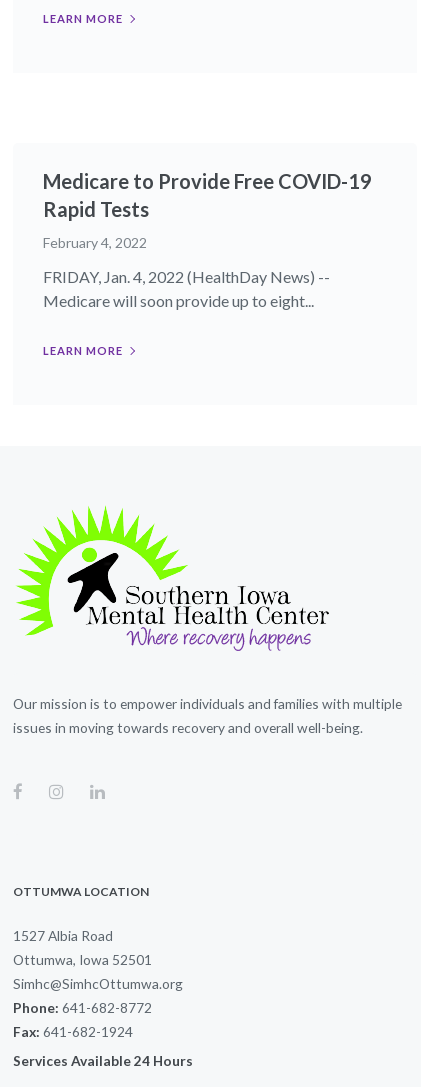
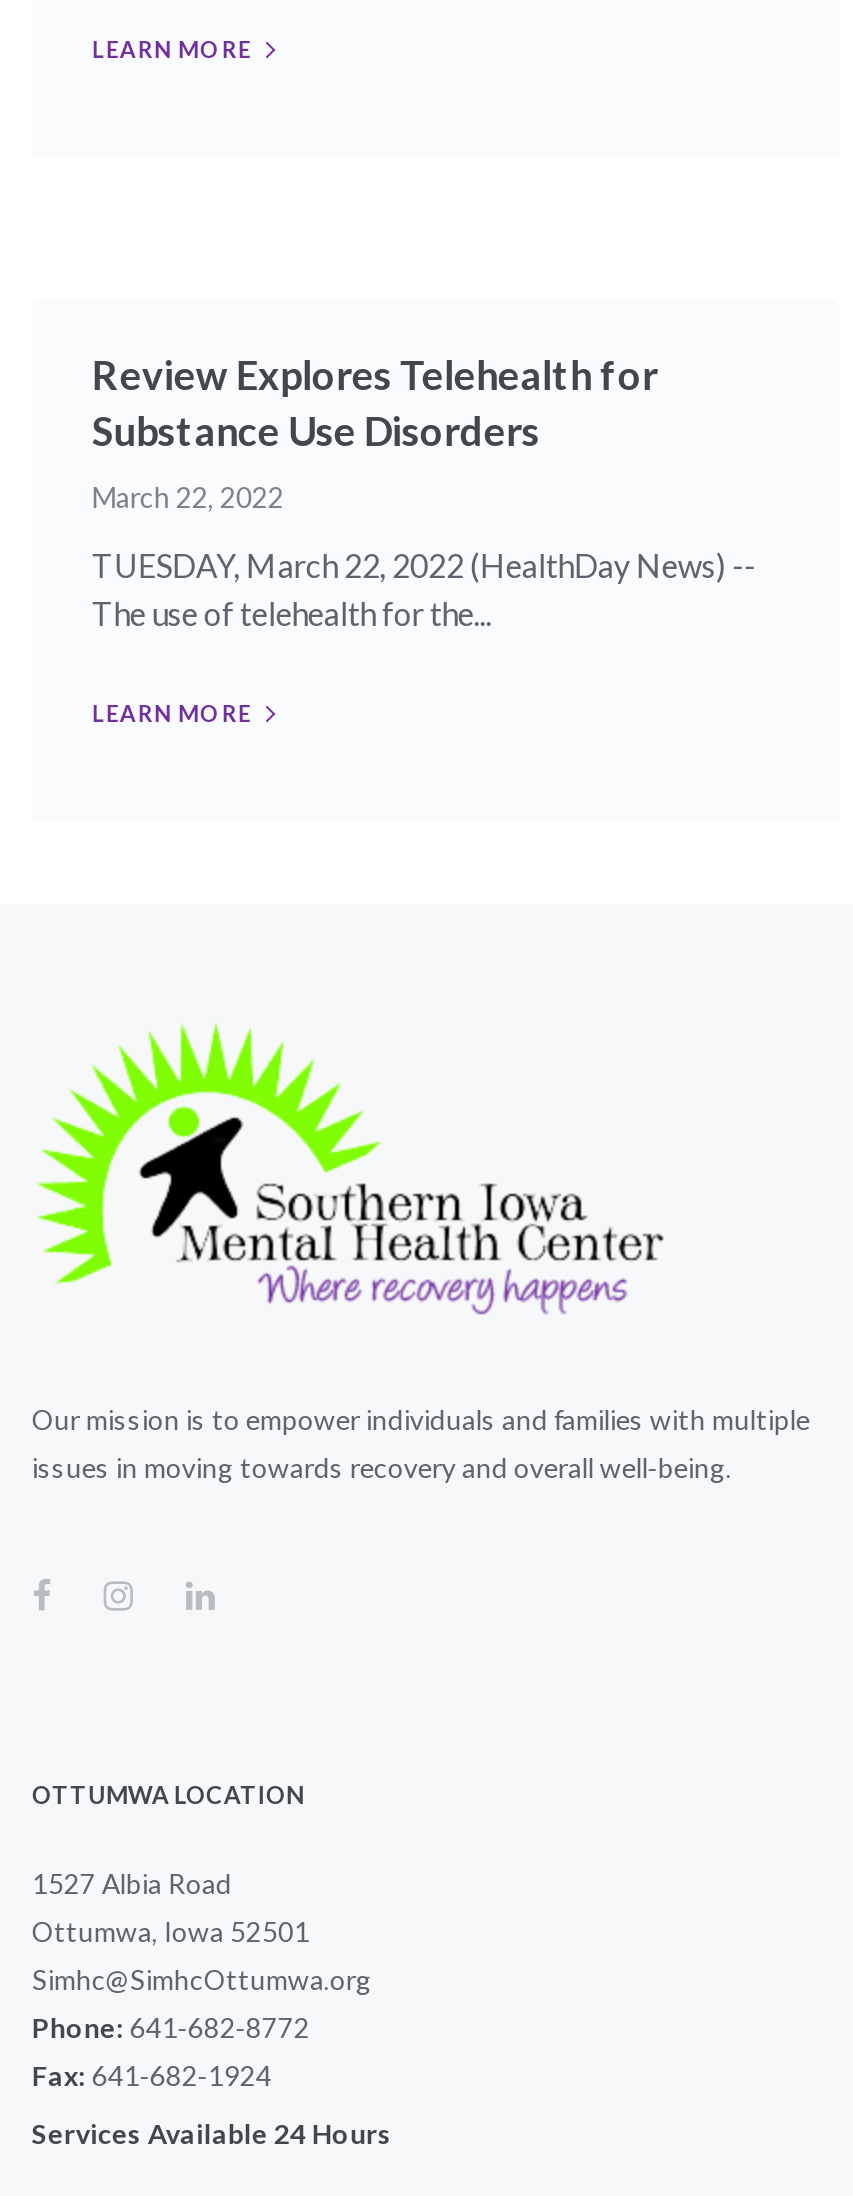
- Medicare to Provide Free COVID-19
- Rapid Tests
+ Review Explores Telehealth for
+ Substance Use Disorders

- February 4, 2022
+ March 22, 2022

- FRIDAY, Jan. 4, 2022 (HealthDay News) --
- Medicare will soon provide up to eight...
+ TUESDAY, March 22, 2022 (HealthDay News) --
+ The use of telehealth for the...
